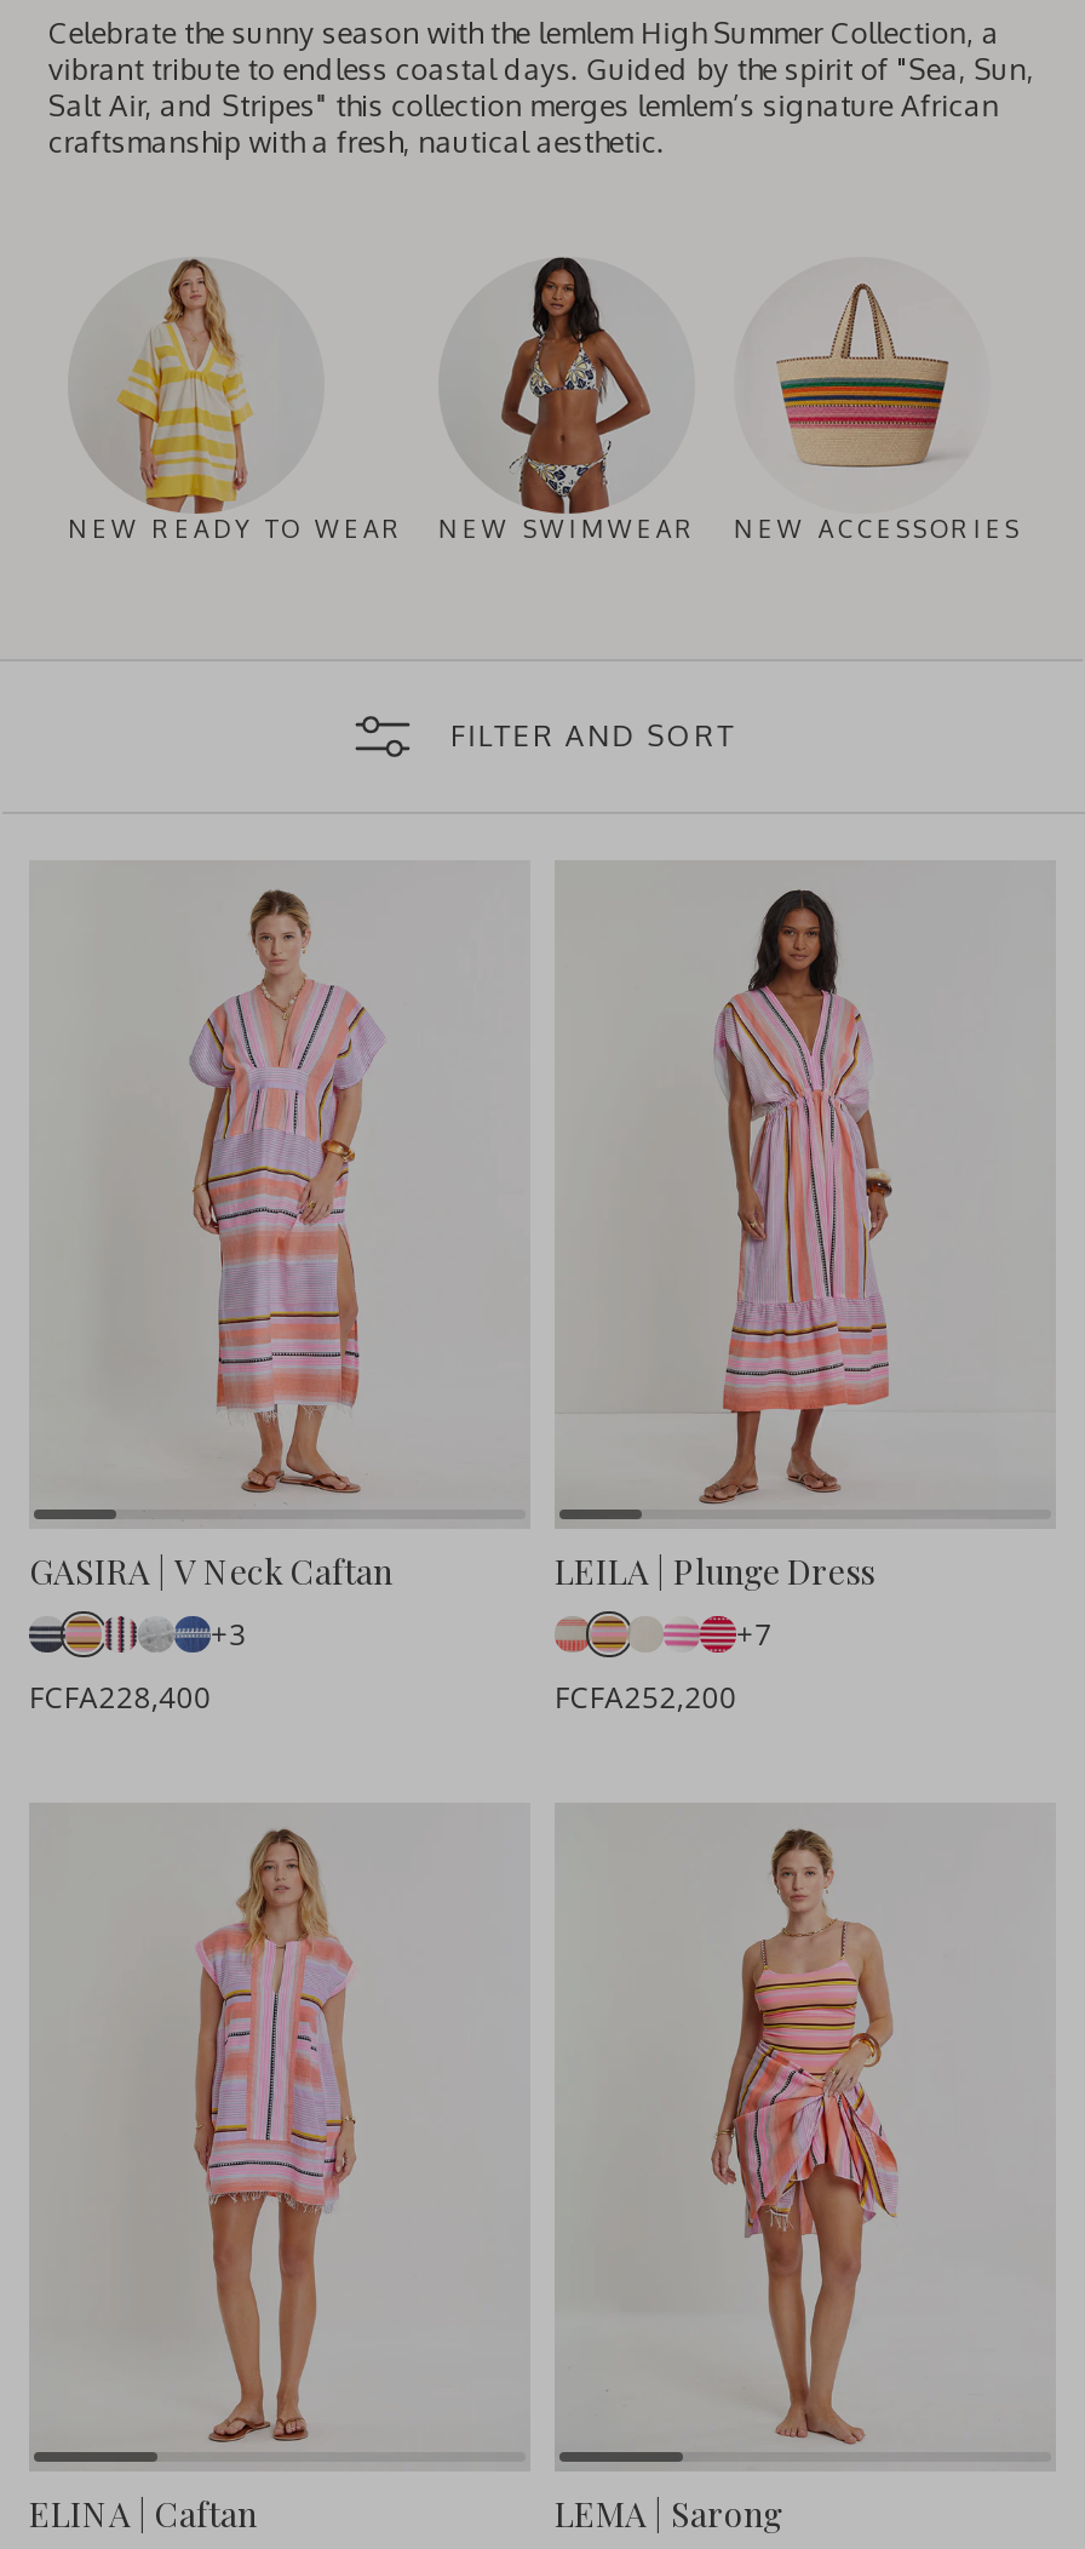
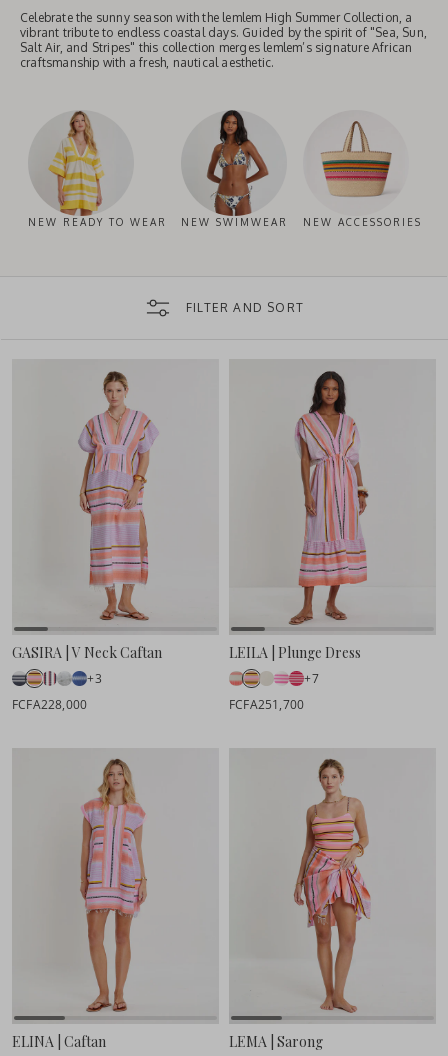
- FCFA228,400
+ FCFA228,000

- FCFA252,200
+ FCFA251,700
